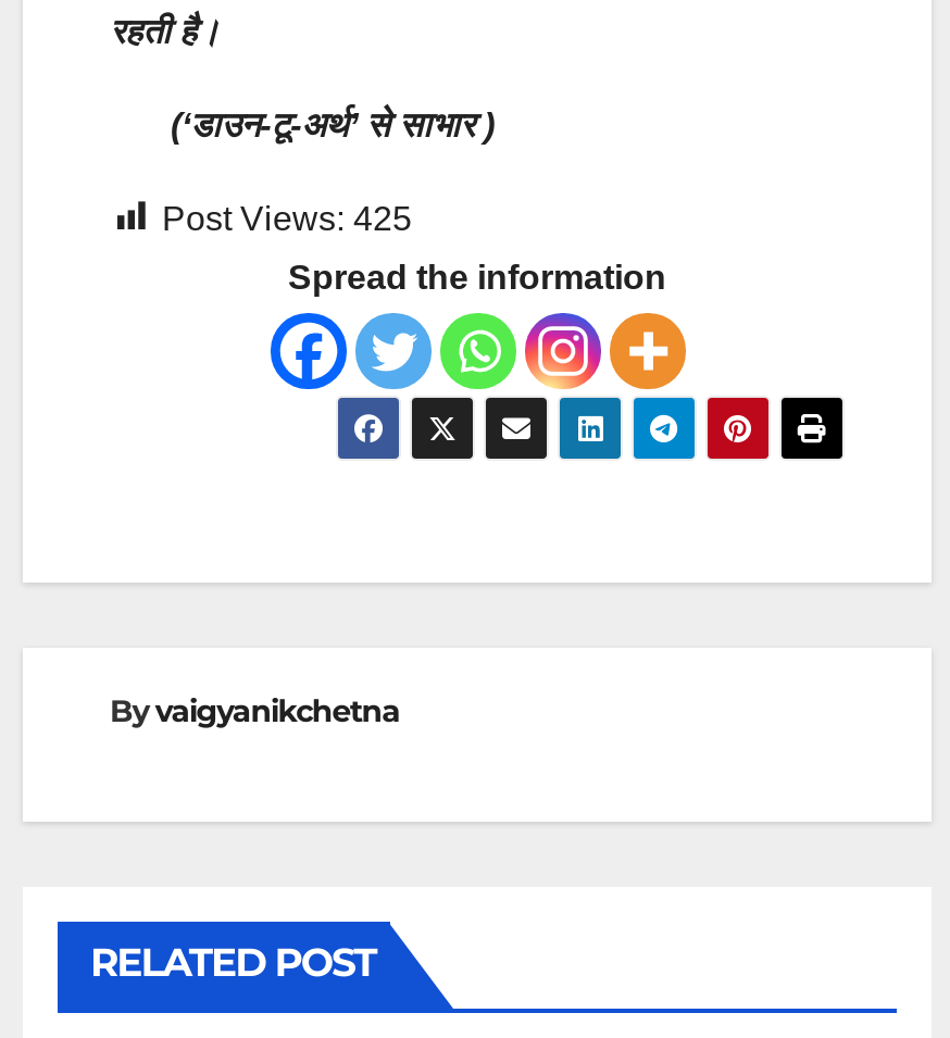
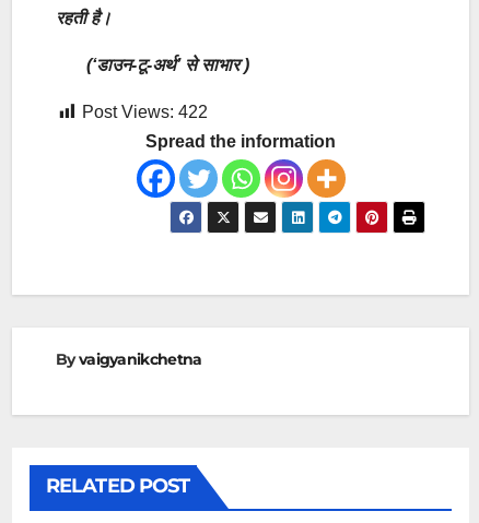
- Post Views: 425
+ Post Views: 422
